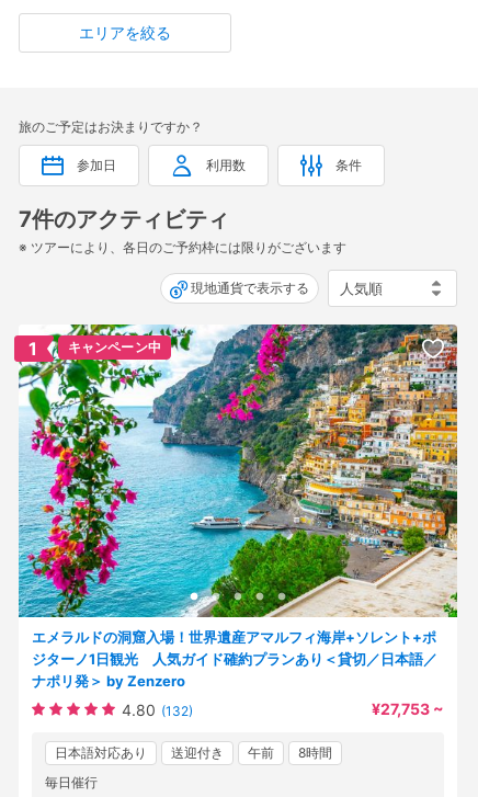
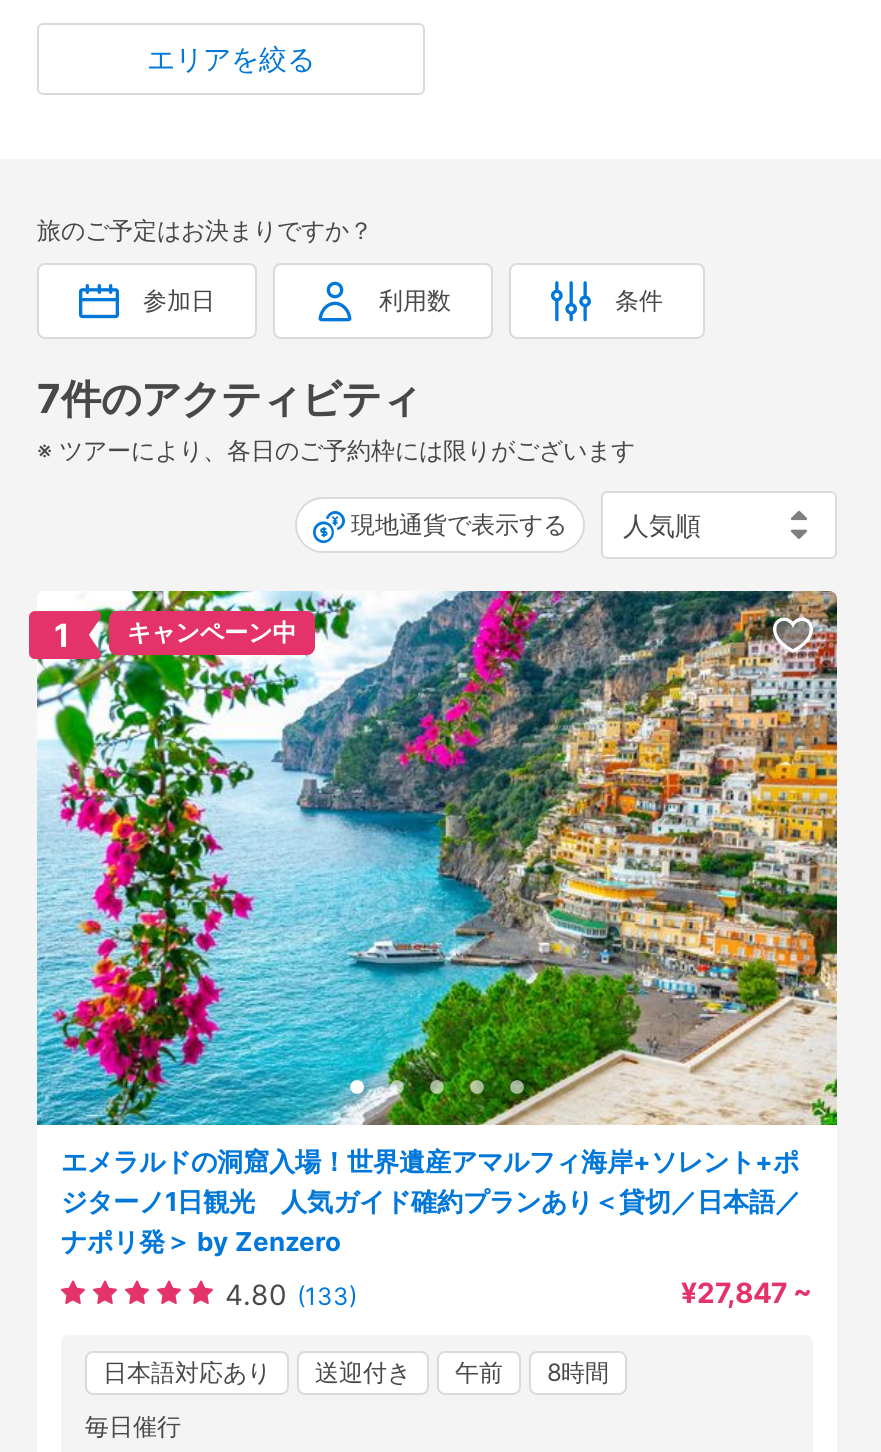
- 4.80 (132)
+ 4.80 (133)

- ¥27,753 ~
+ ¥27,847 ~
